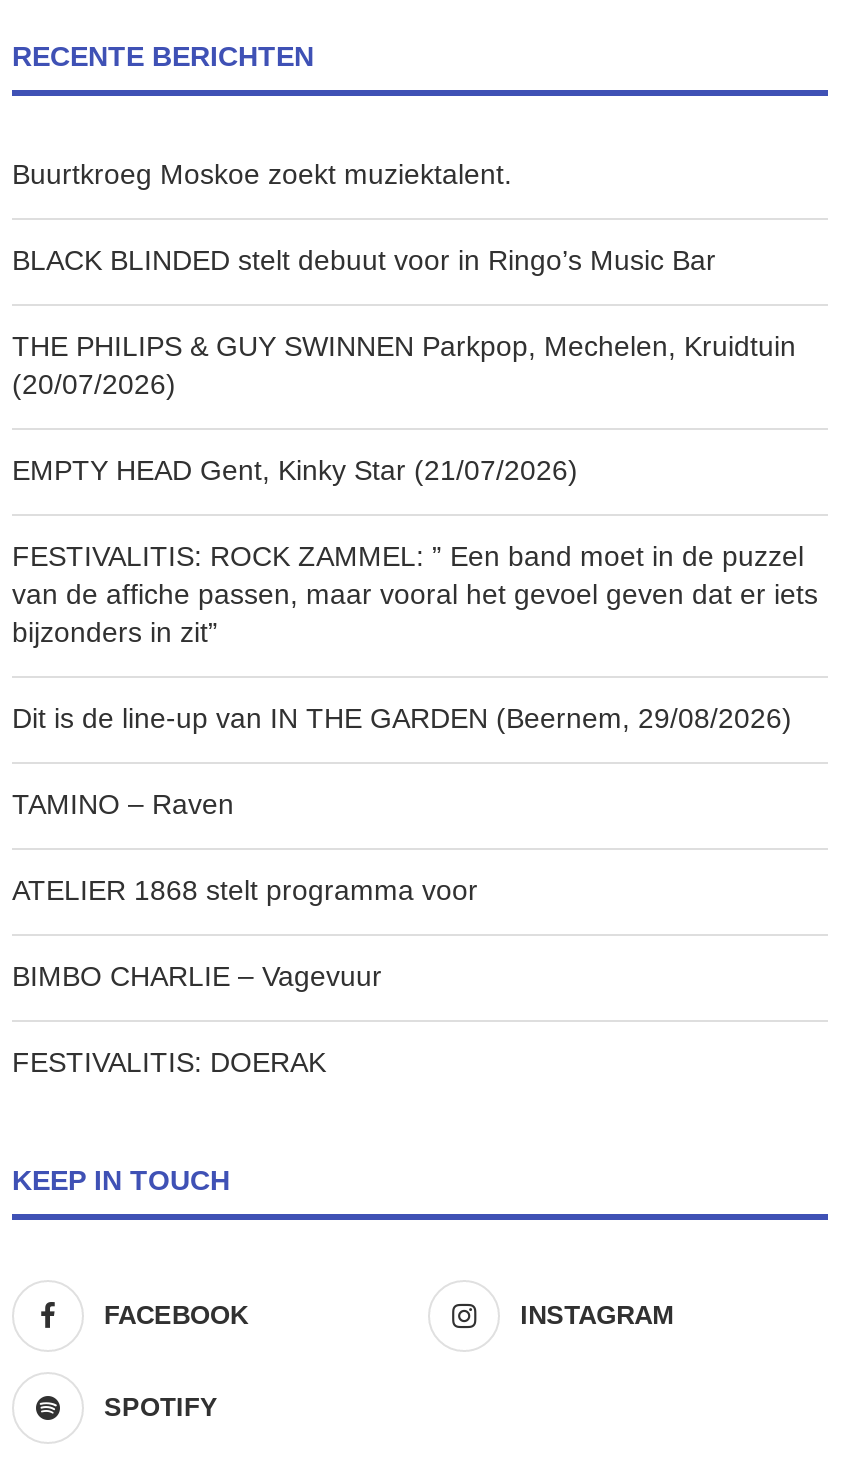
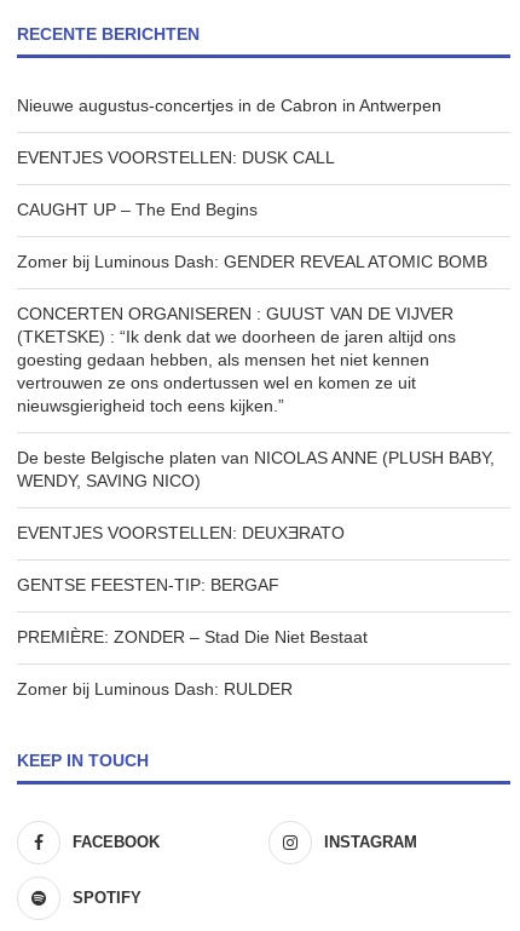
- Buurtkroeg Moskoe zoekt muziektalent.
+ Nieuwe augustus-concertjes in de Cabron in Antwerpen

- BLACK BLINDED stelt debuut voor in Ringo’s Music Bar
+ EVENTJES VOORSTELLEN: DUSK CALL

- THE PHILIPS & GUY SWINNEN Parkpop, Mechelen, Kruidtuin
- (20/07/2026)
+ CAUGHT UP – The End Begins

- EMPTY HEAD Gent, Kinky Star (21/07/2026)
+ Zomer bij Luminous Dash: GENDER REVEAL ATOMIC BOMB

- FESTIVALITIS: ROCK ZAMMEL: ” Een band moet in de puzzel
- van de affiche passen, maar vooral het gevoel geven dat er iets
- bijzonders in zit”
+ CONCERTEN ORGANISEREN : GUUST VAN DE VIJVER
+ (TKETSKE) : “Ik denk dat we doorheen de jaren altijd ons
+ goesting gedaan hebben, als mensen het niet kennen
+ vertrouwen ze ons ondertussen wel en komen ze uit
+ nieuwsgierigheid toch eens kijken.”

- Dit is de line-up van IN THE GARDEN (Beernem, 29/08/2026)
+ De beste Belgische platen van NICOLAS ANNE (PLUSH BABY,
+ WENDY, SAVING NICO)

- TAMINO – Raven
+ EVENTJES VOORSTELLEN: DEUXƎRATO

- ATELIER 1868 stelt programma voor
+ GENTSE FEESTEN-TIP: BERGAF

- BIMBO CHARLIE – Vagevuur
+ PREMIÈRE: ZONDER – Stad Die Niet Bestaat

- FESTIVALITIS: DOERAK
+ Zomer bij Luminous Dash: RULDER
